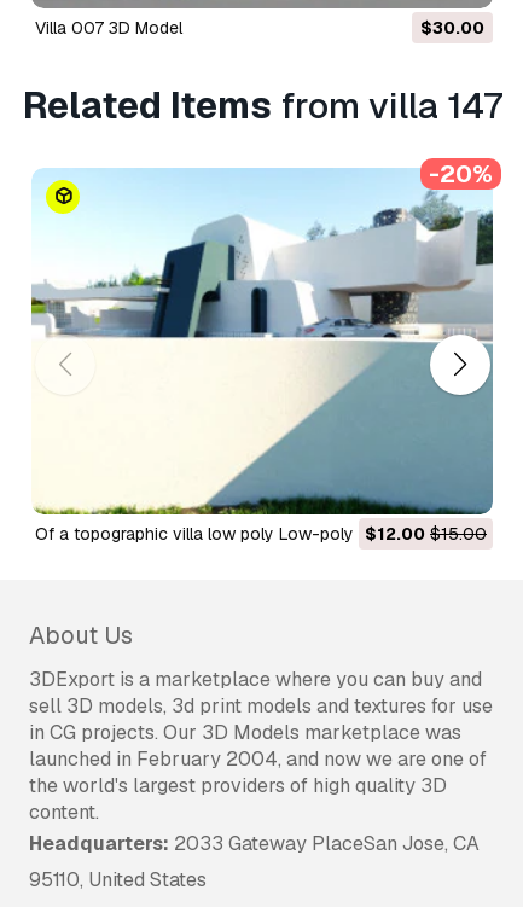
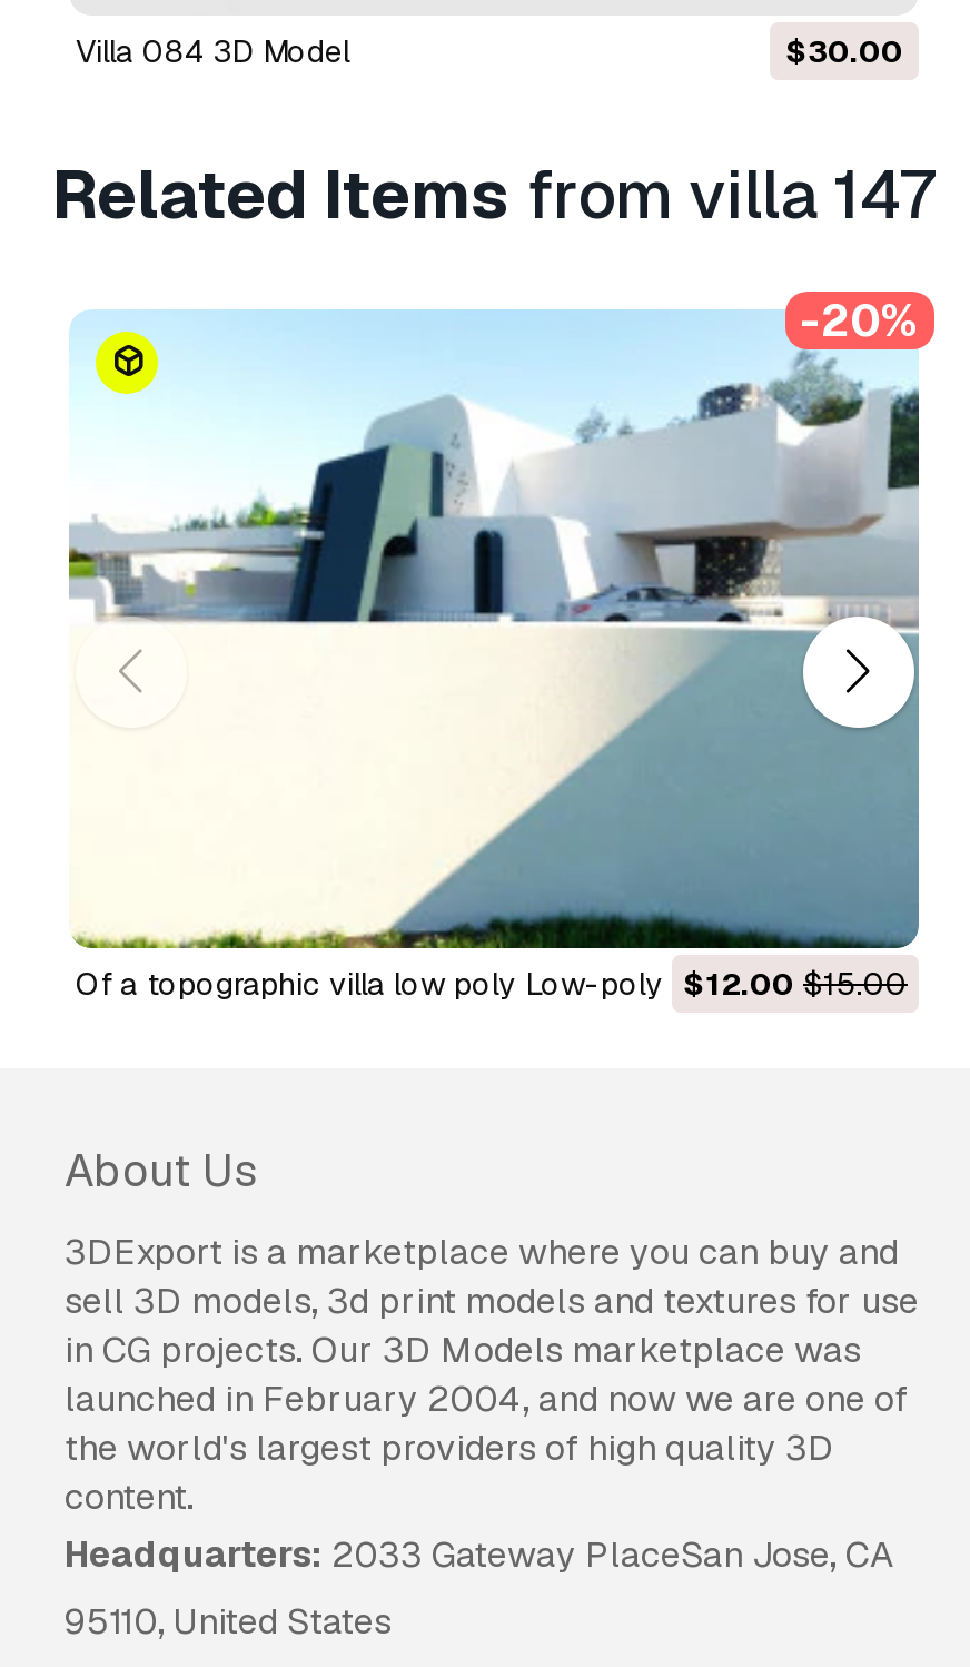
- villa 007 3D Model
+ villa 084 3D Model
